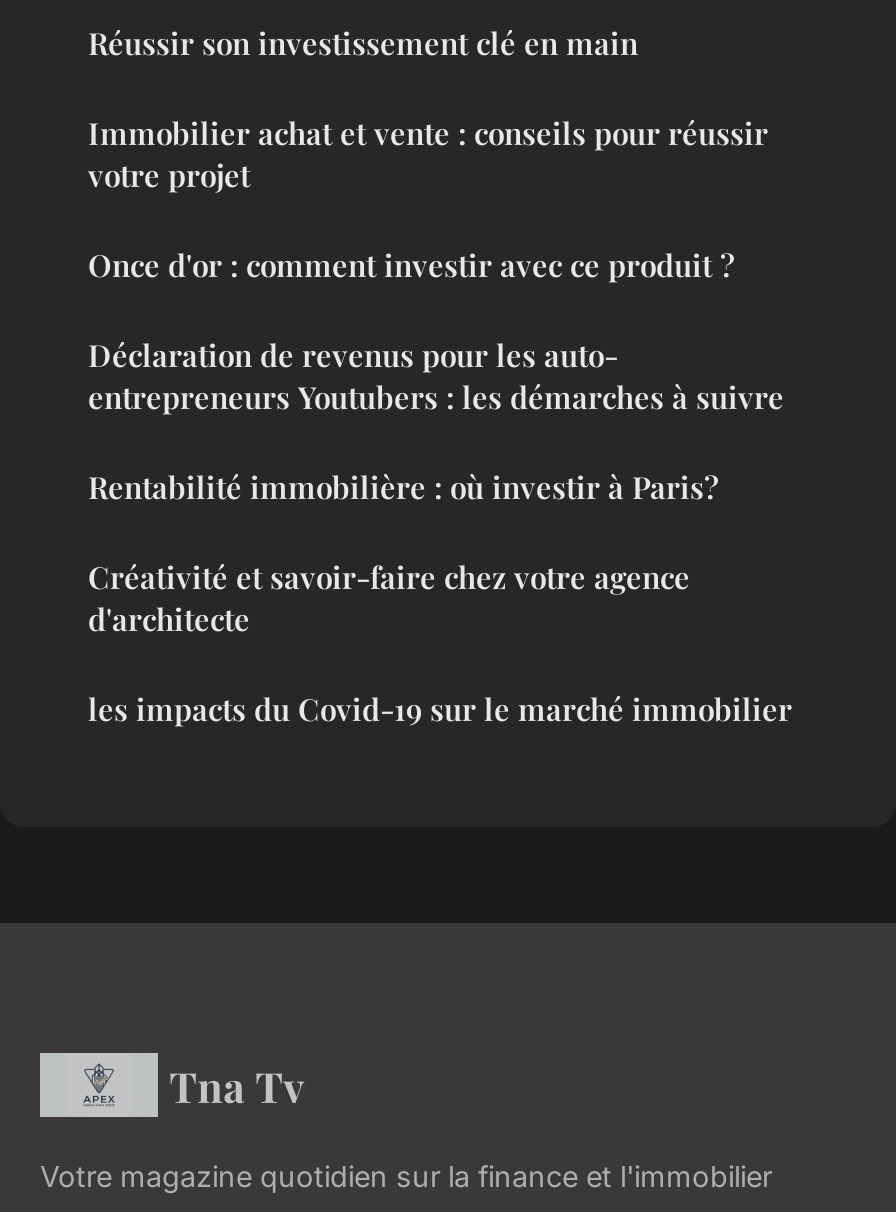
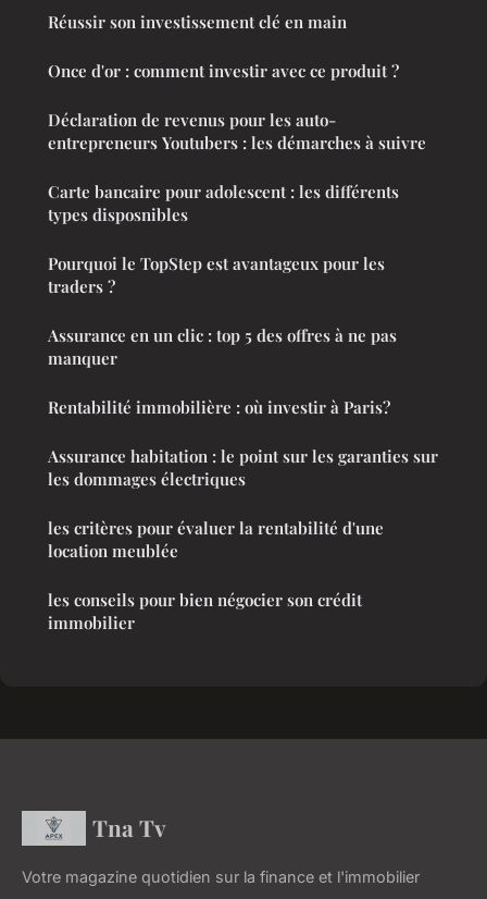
- Immobilier achat et vente : conseils pour réussir
- votre projet

moved up: Once d'or : comment investir avec ce produit ? | Déclaration de revenus pour les auto- | entrepreneurs Youtubers : les démarches à suivre

+ Carte bancaire pour adolescent : les différents
+ types disposnibles
+ Pourquoi le TopStep est avantageux pour les
+ traders ?
+ Assurance en un clic : top 5 des offres à ne pas
+ manquer

- Créativité et savoir-faire chez votre agence
- d'architecte
- les impacts du Covid-19 sur le marché immobilier
+ Assurance habitation : le point sur les garanties sur
+ les dommages électriques
+ les critères pour évaluer la rentabilité d'une
+ location meublée
+ les conseils pour bien négocier son crédit
+ immobilier
